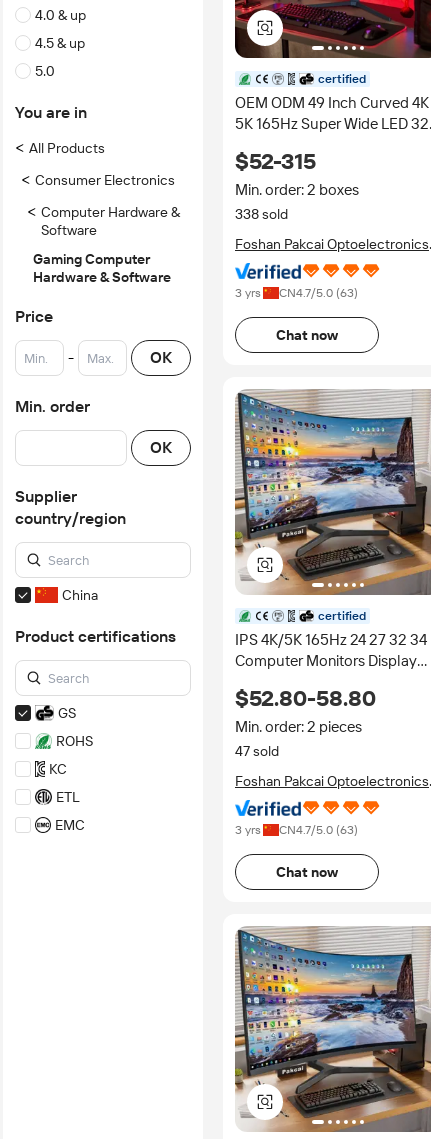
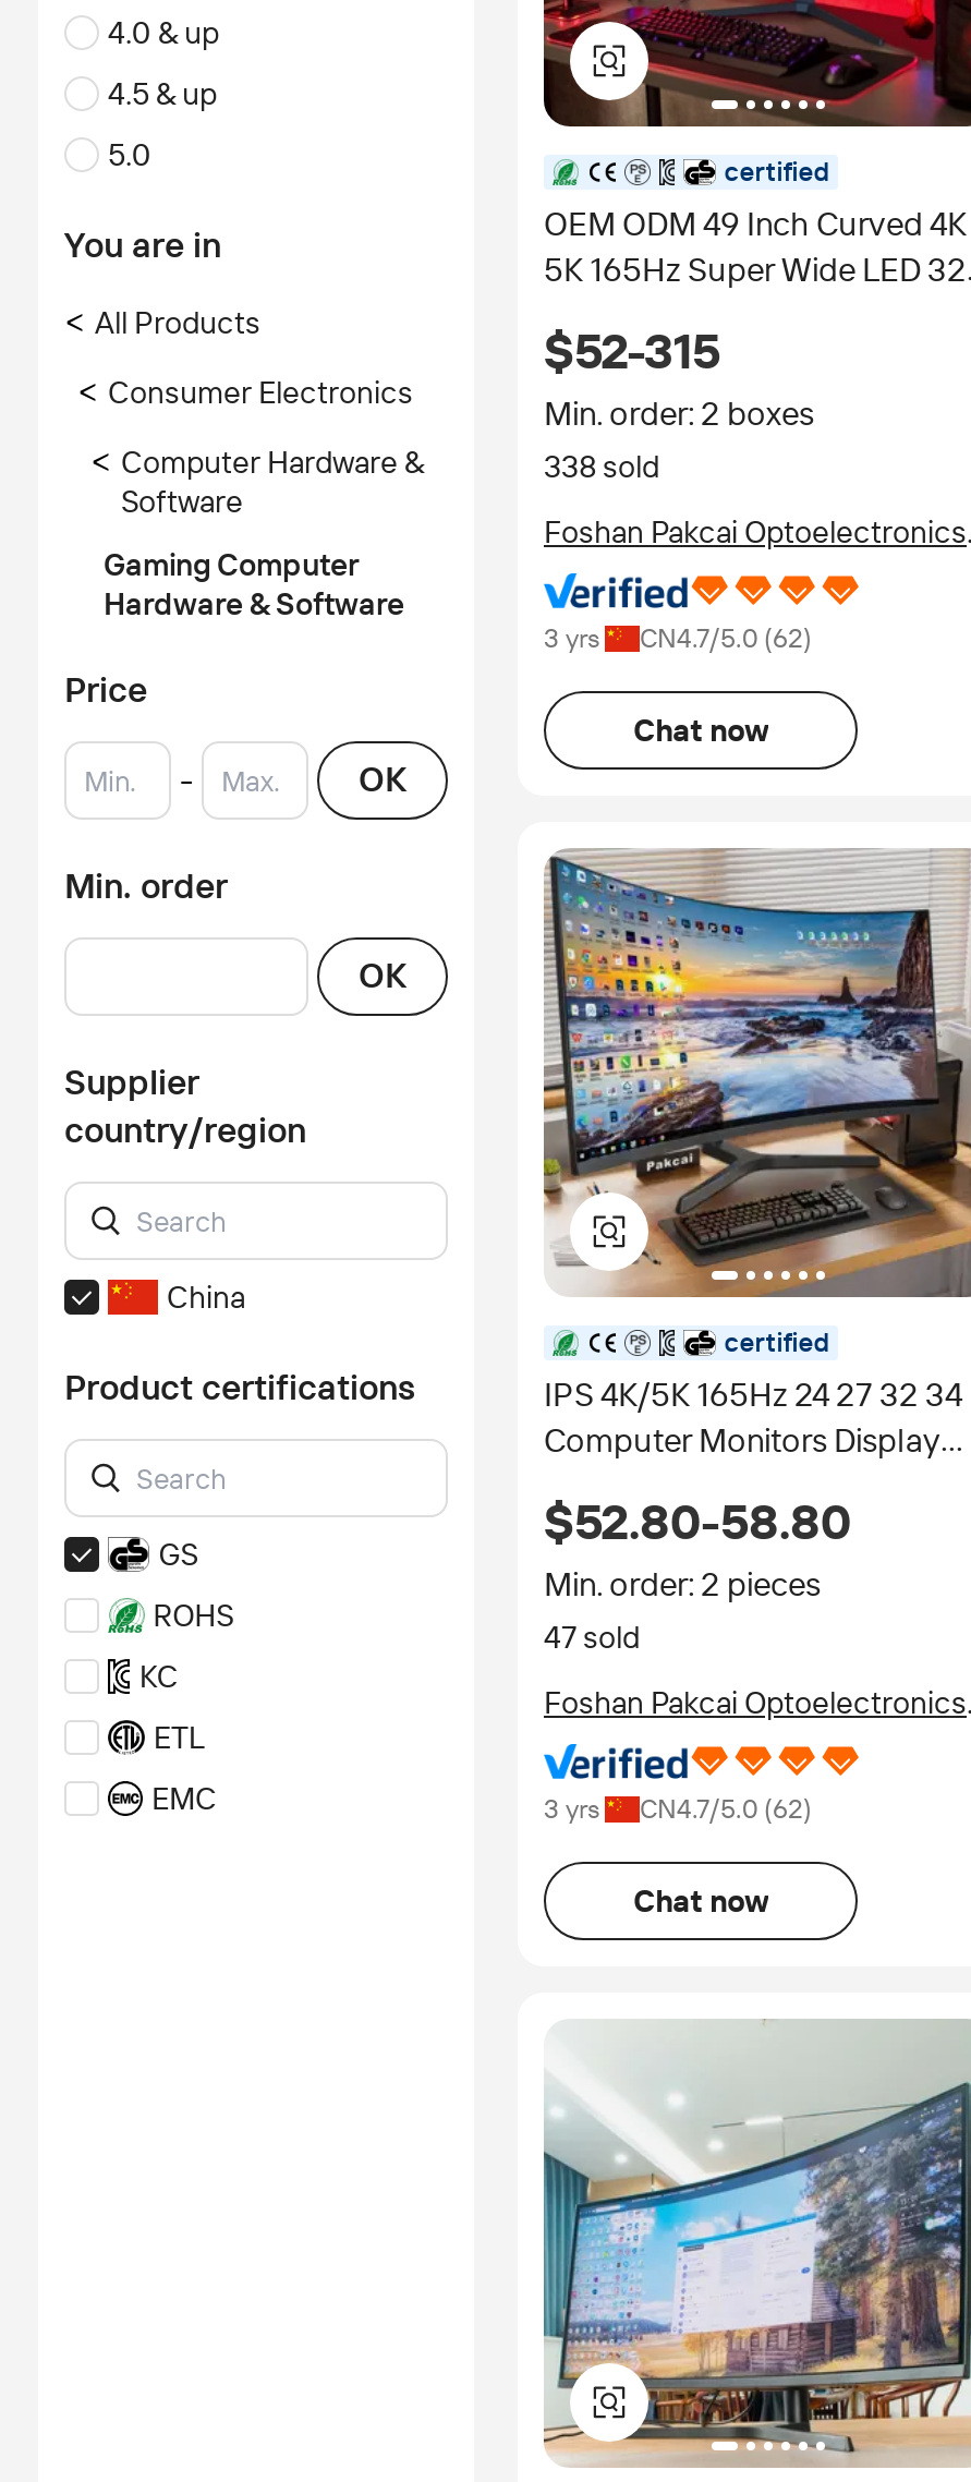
- 3 yrs CN4.7/5.0 (63)
+ 3 yrs CN4.7/5.0 (62)

- 3 yrs CN4.7/5.0 (63)
+ 3 yrs CN4.7/5.0 (62)

- [image]
+ [image]
